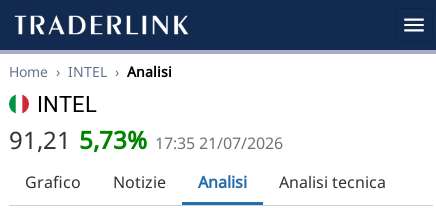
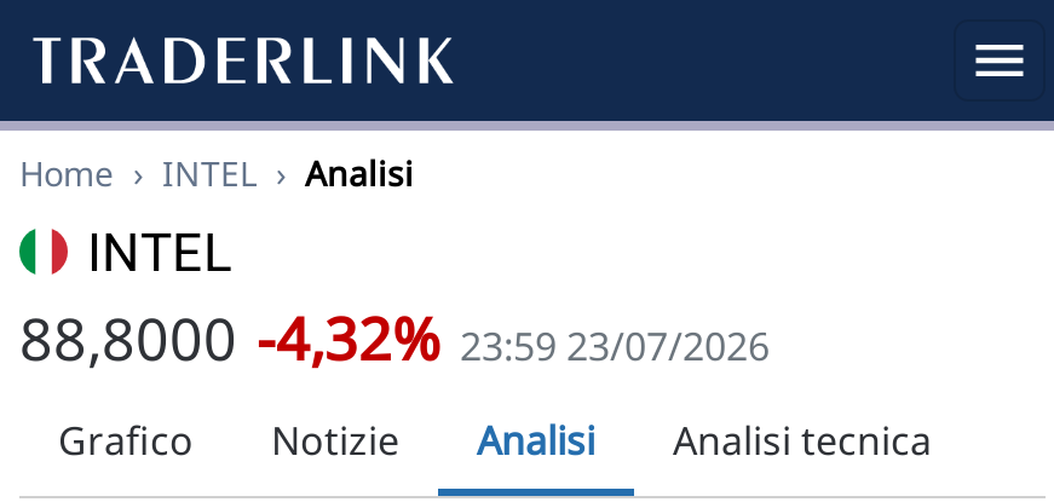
- 91,21 5,73% 17:35 21/07/2026
+ 88,8000 -4,32% 23:59 23/07/2026
